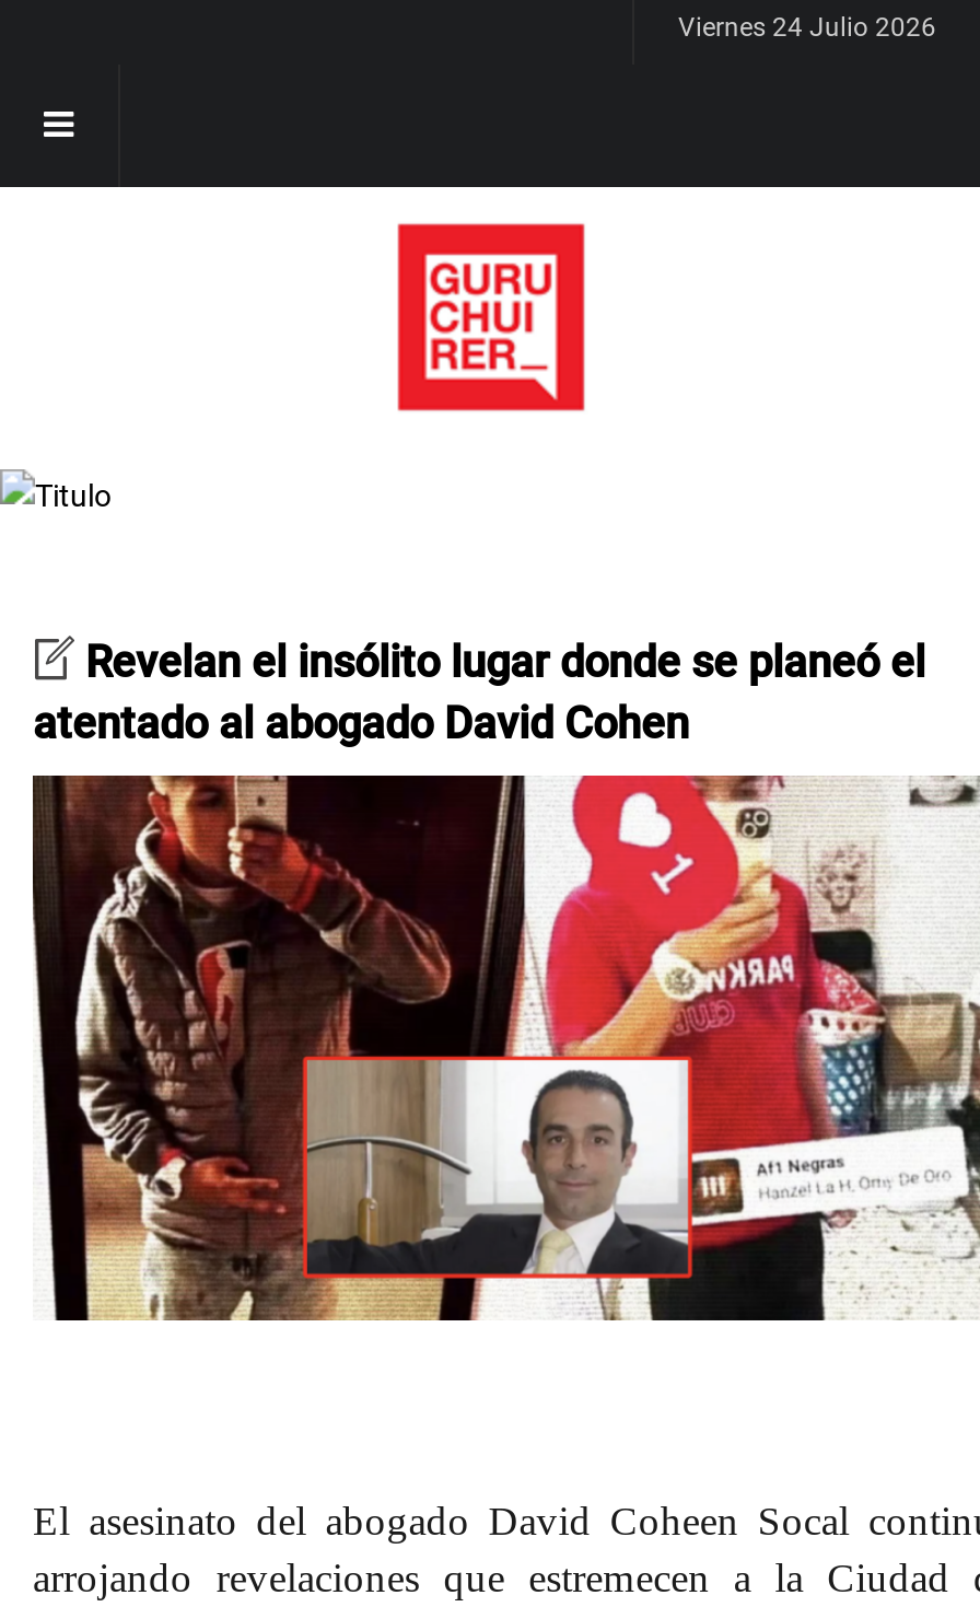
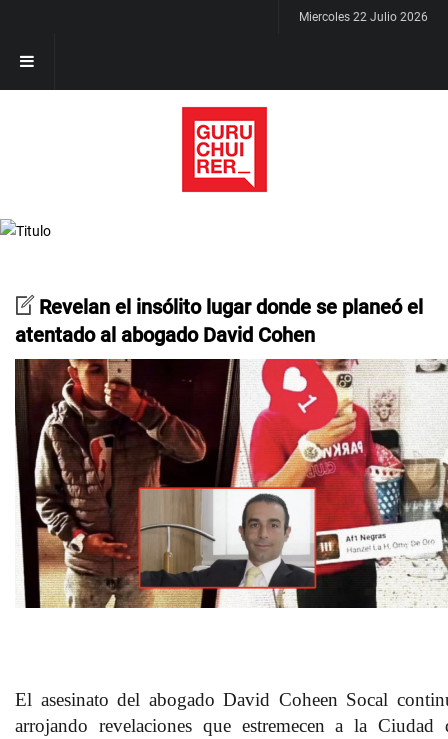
- Viernes 24 Julio 2026
+ Miercoles 22 Julio 2026
